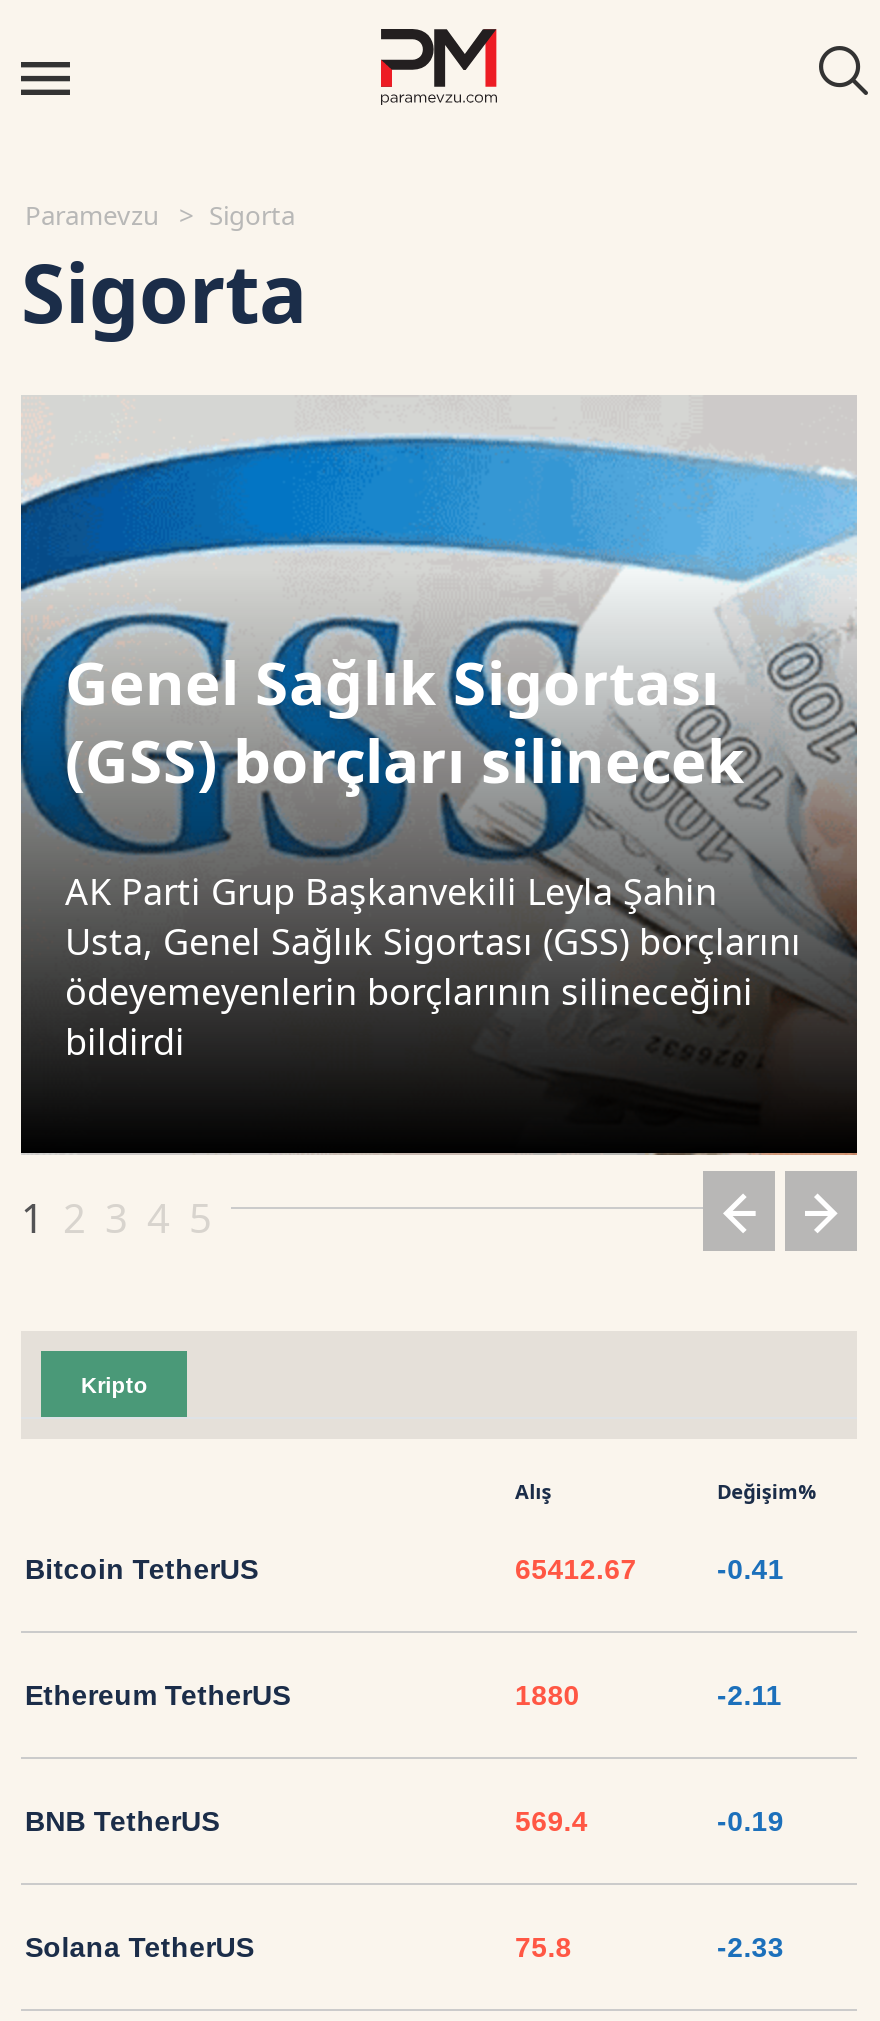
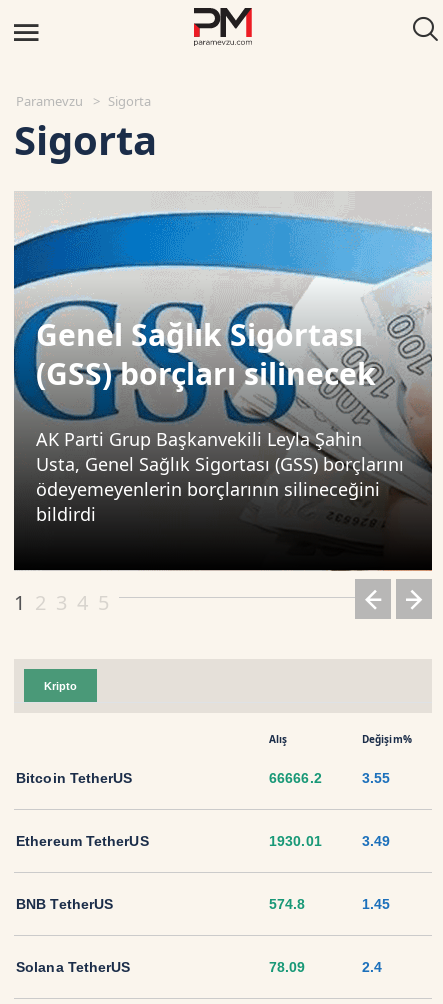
- 65412.67
+ 66666.2

- -0.41
+ 3.55

- 1880
+ 1930.01

- -2.11
+ 3.49

- 569.4
+ 574.8

- -0.19
+ 1.45

- 75.8
+ 78.09

- -2.33
+ 2.4
